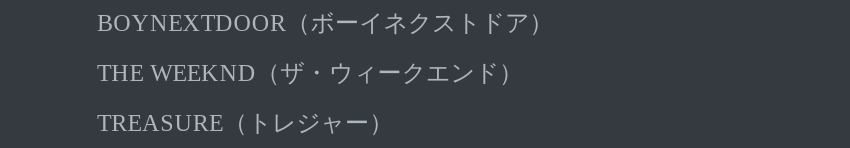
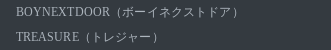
- THE WEEKND（ザ・ウィークエンド）
